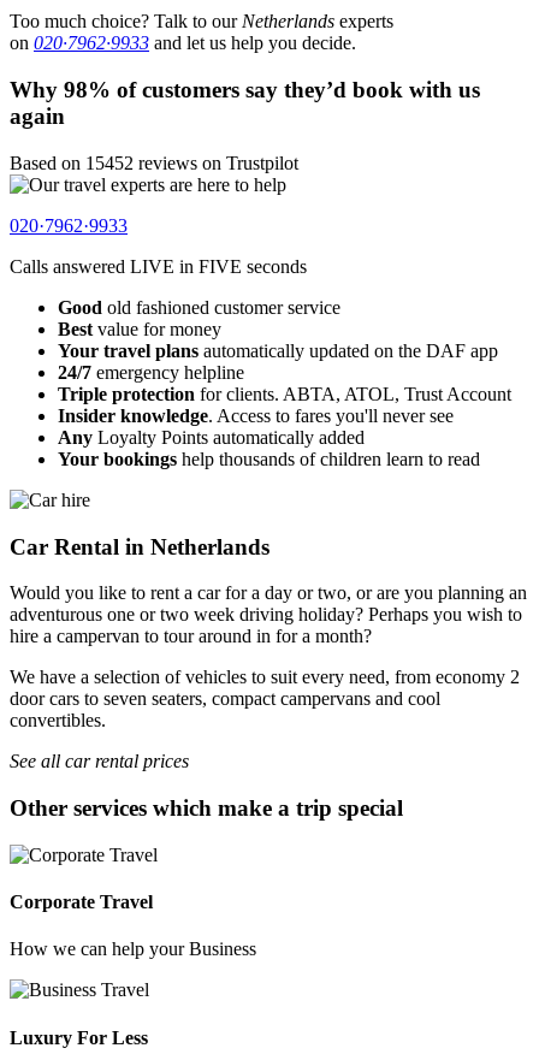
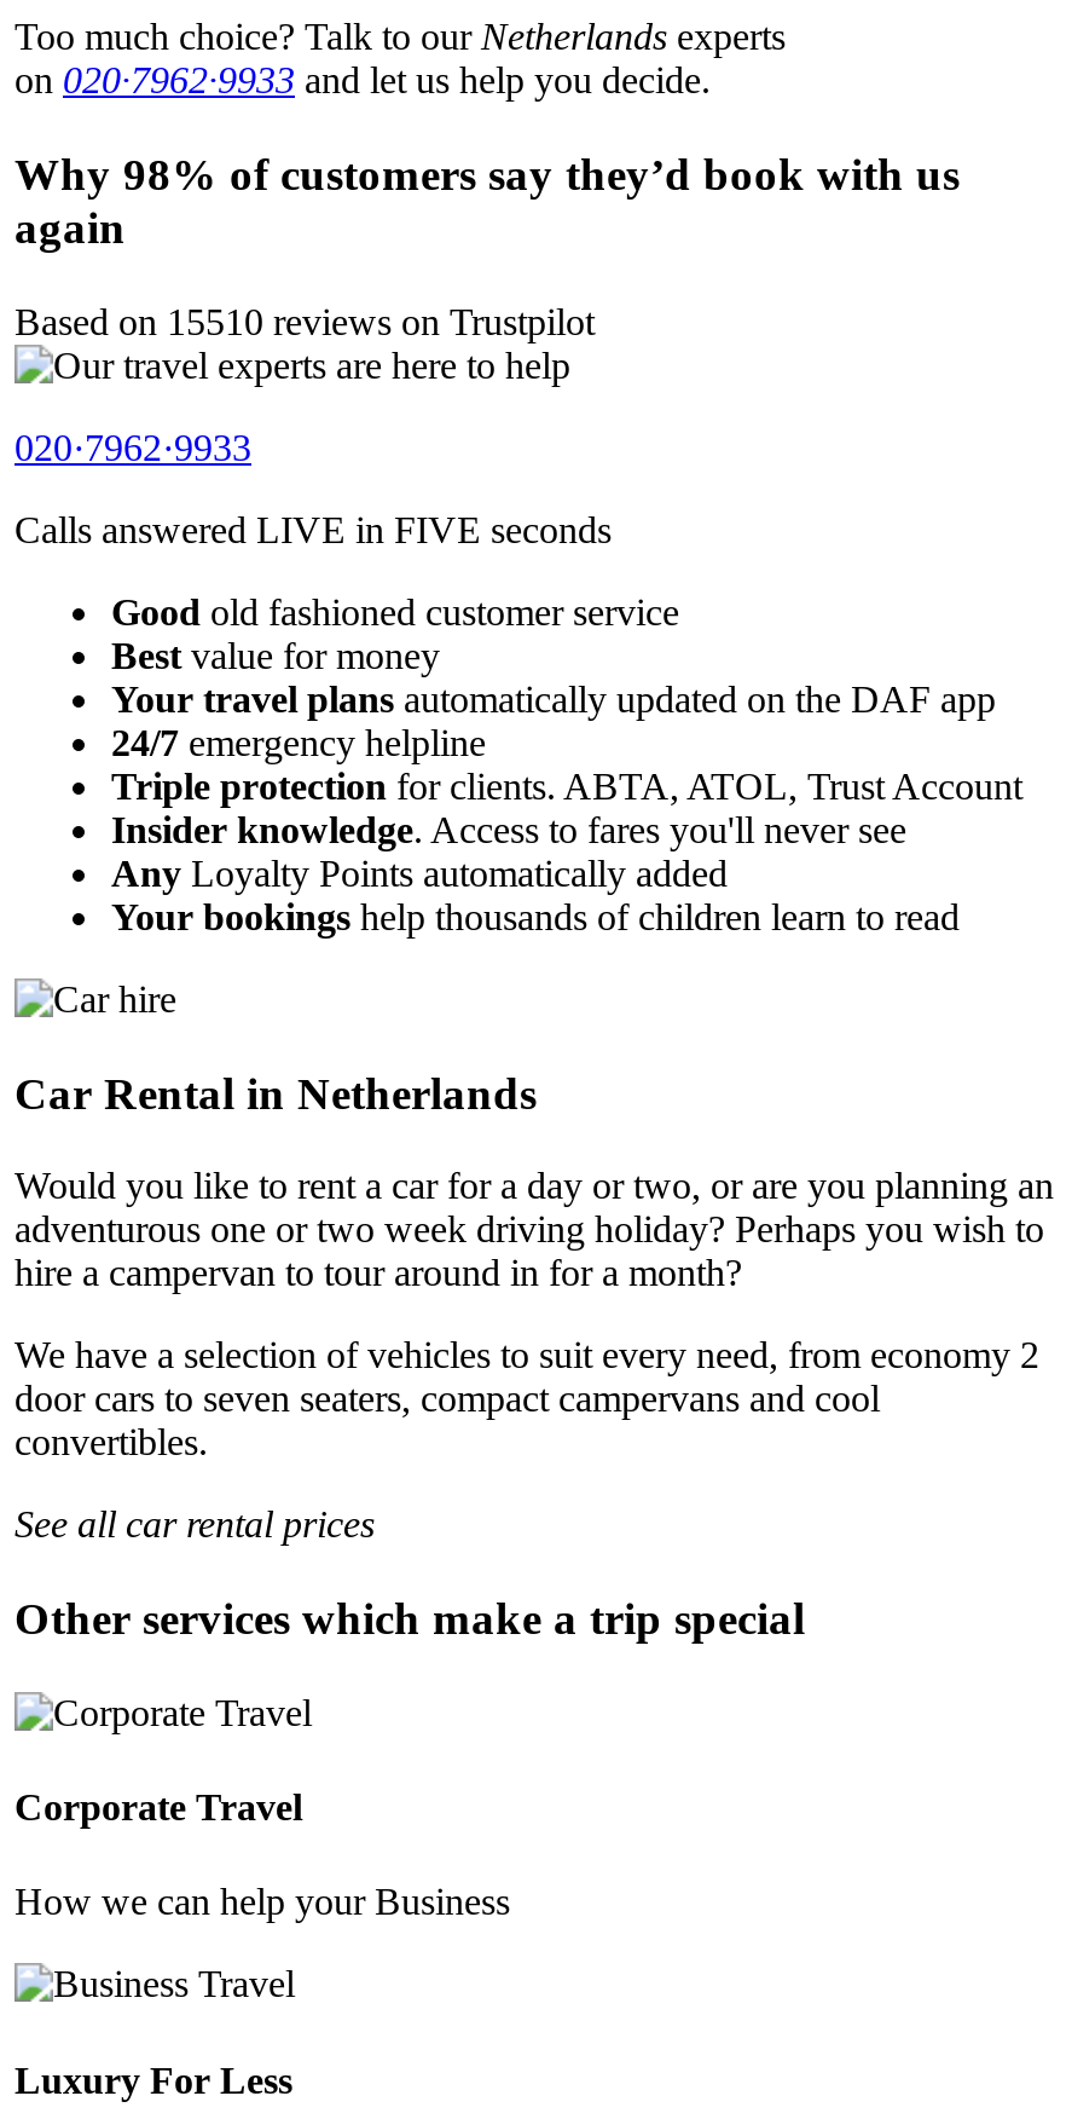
- Based on 15452 reviews on Trustpilot
+ Based on 15510 reviews on Trustpilot
